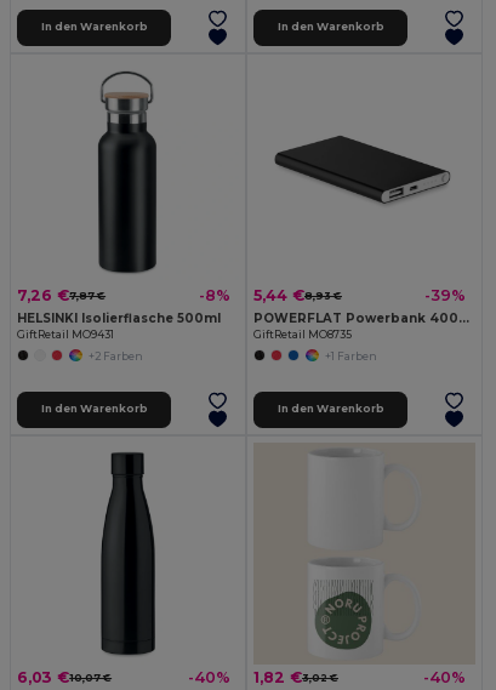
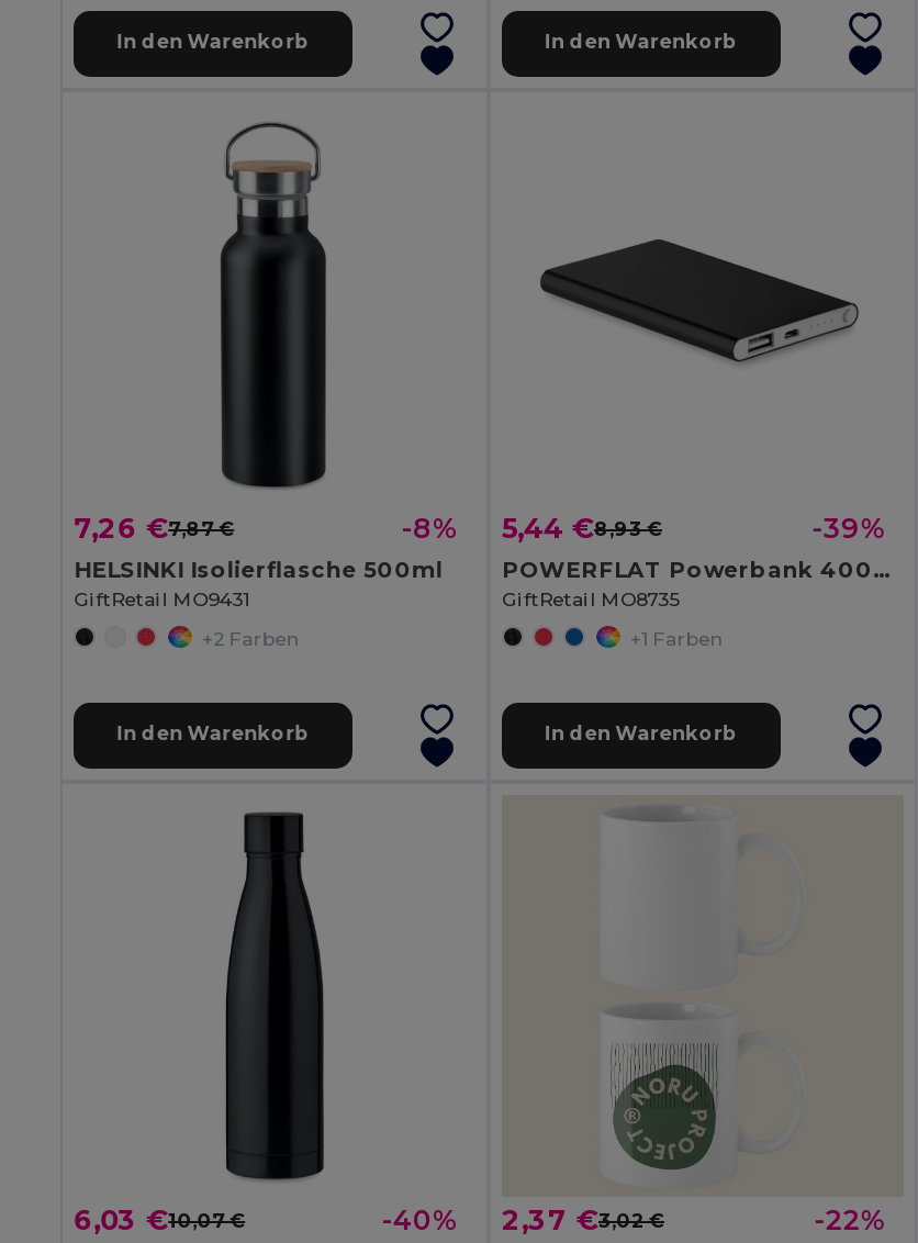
- -40% 1,82 €3,02 €
+ -40% 2,37 €3,02 €

- -40%
+ -22%
